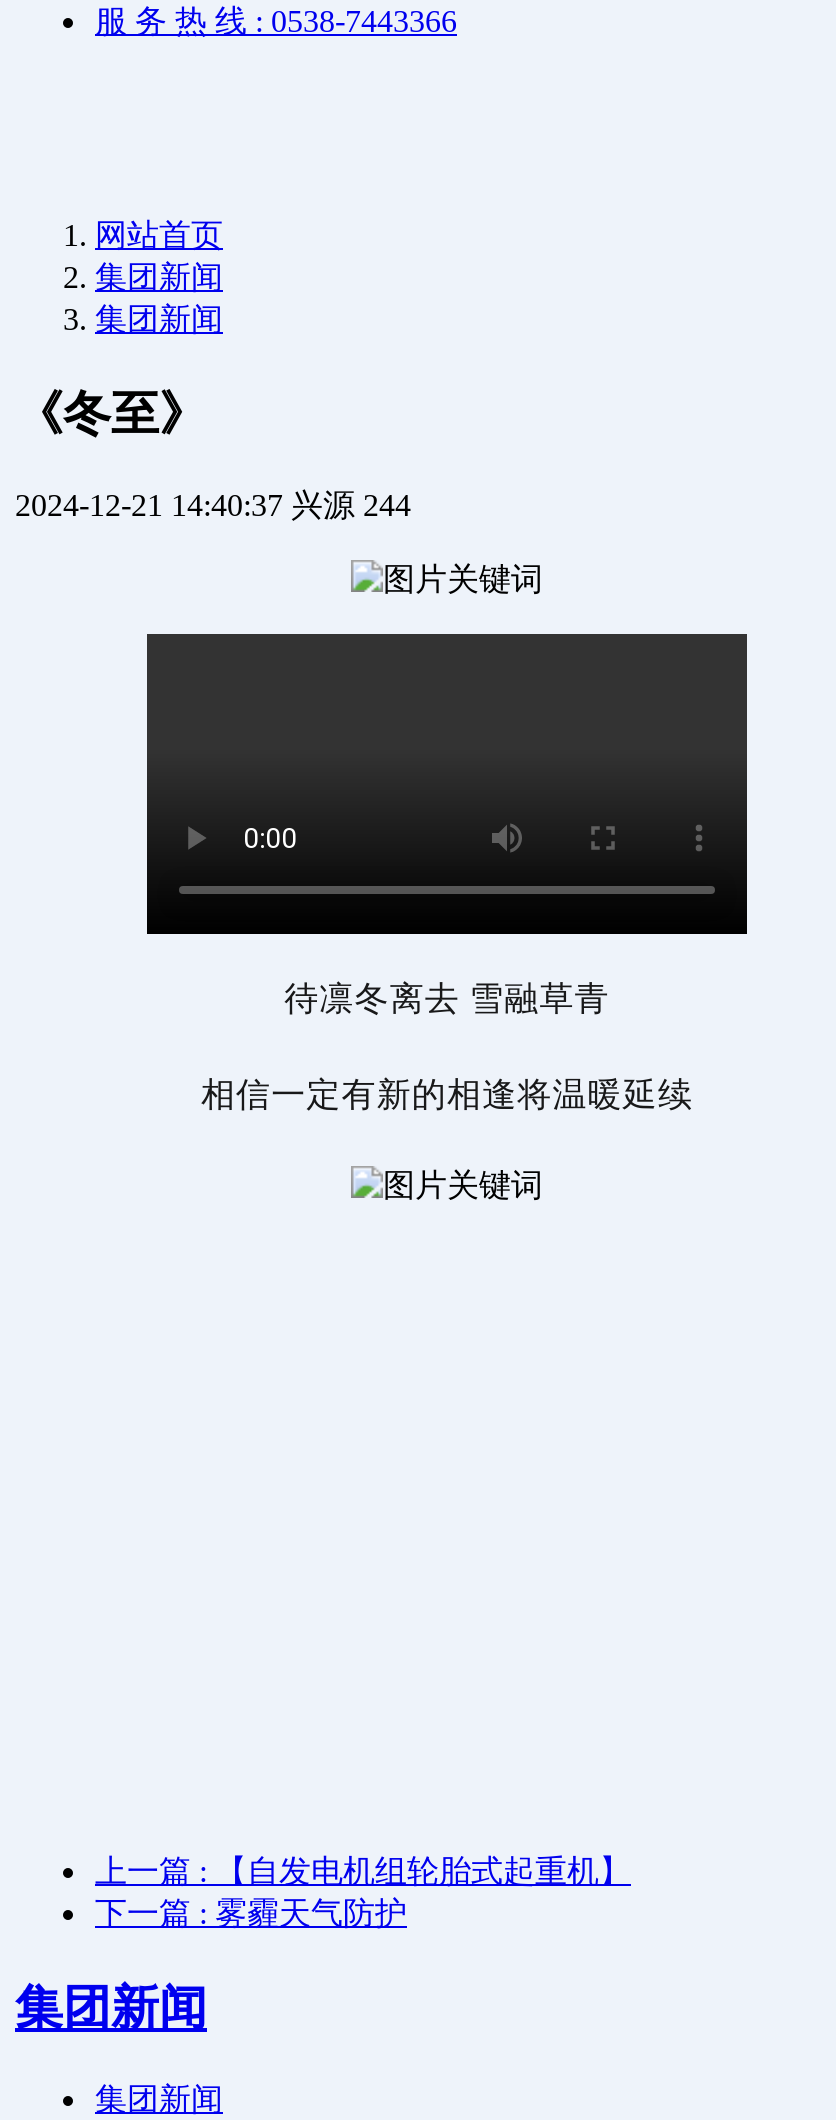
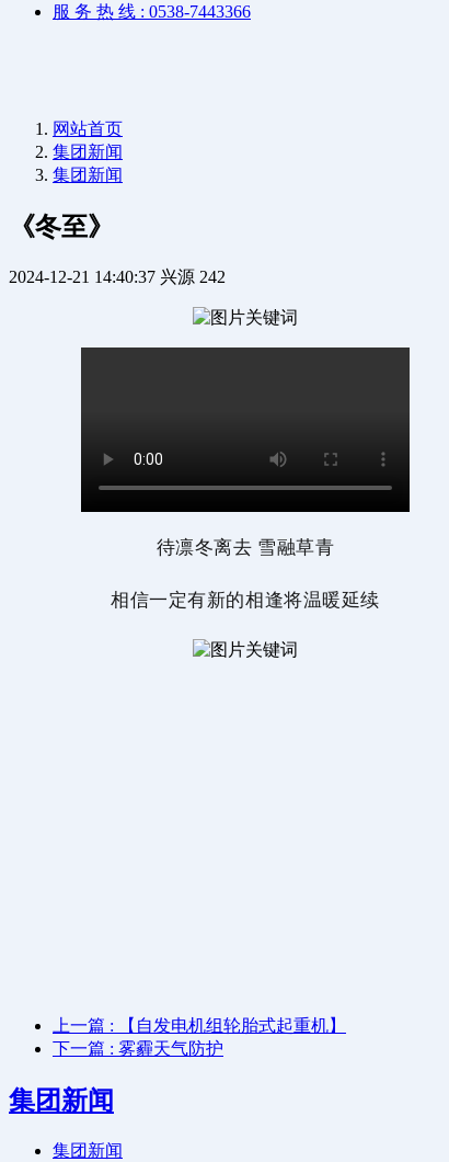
- 2024-12-21 14:40:37 兴源 244
+ 2024-12-21 14:40:37 兴源 242
